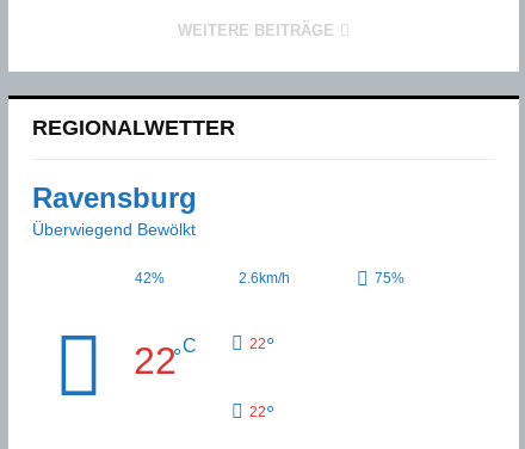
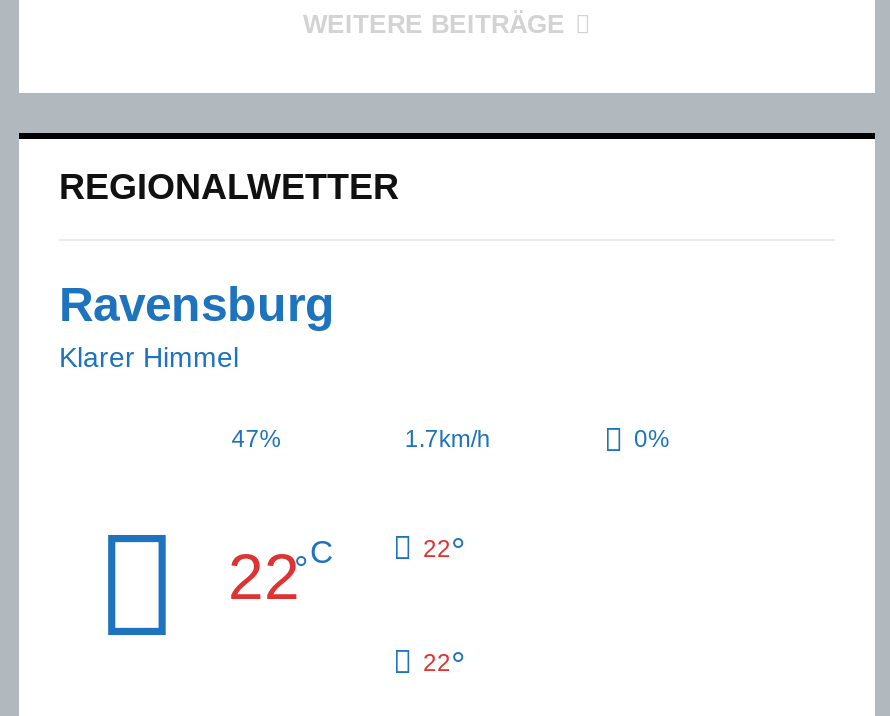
- Überwiegend Bewölkt
+ Klarer Himmel

- 42%
- 2.6km/h
- 75%
+ 47%
+ 1.7km/h
+ 0%
